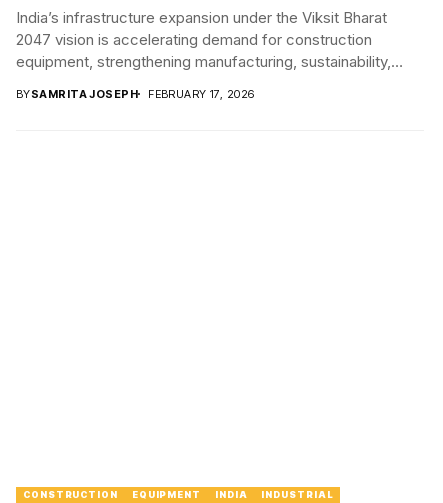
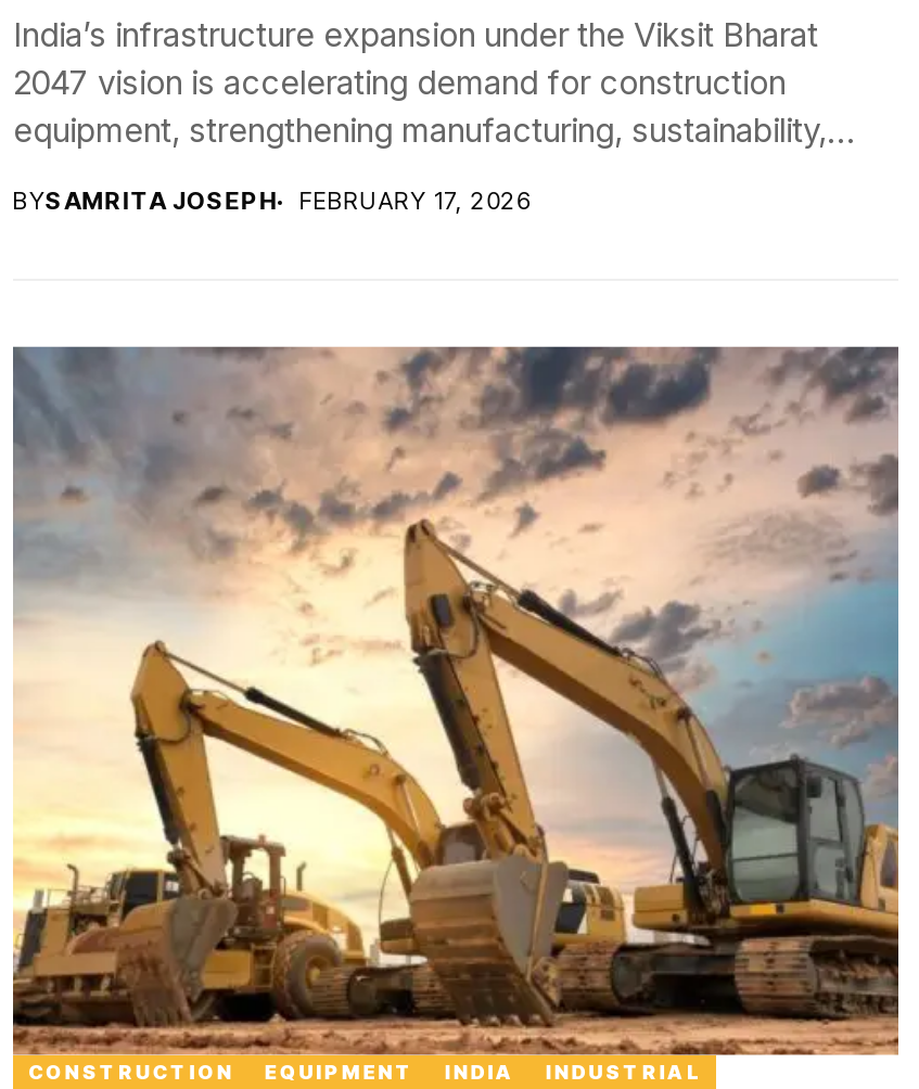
+ [image]
